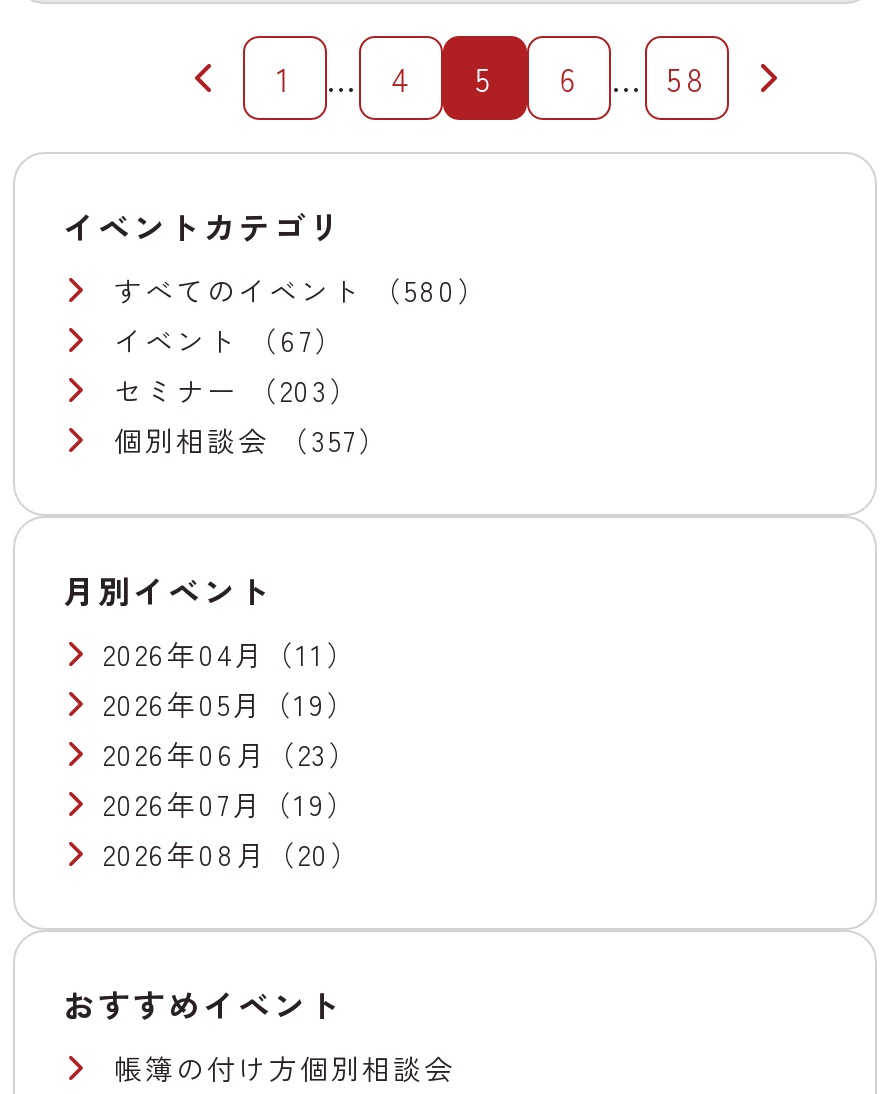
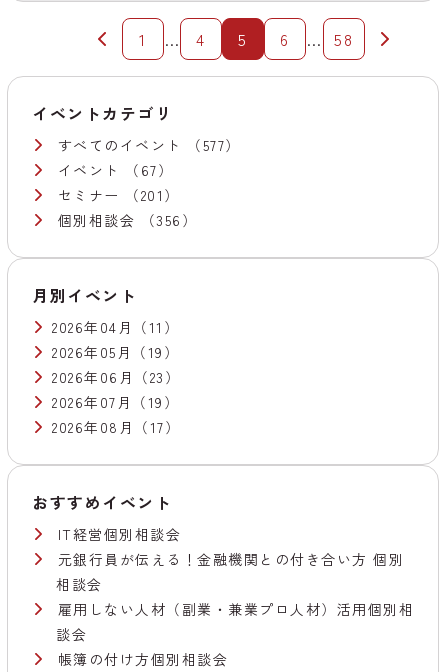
- すべてのイベント（580）
+ すべてのイベント（577）

- セミナー（203）
+ セミナー（201）

- 個別相談会（357）
+ 個別相談会（356）

- 2026年08月（20）
+ 2026年08月（17）

+ IT経営個別相談会
+ 元銀行員が伝える！金融機関との付き合い方 個別
+ 相談会
+ 雇用しない人材（副業・兼業プロ人材）活用個別相
+ 談会
